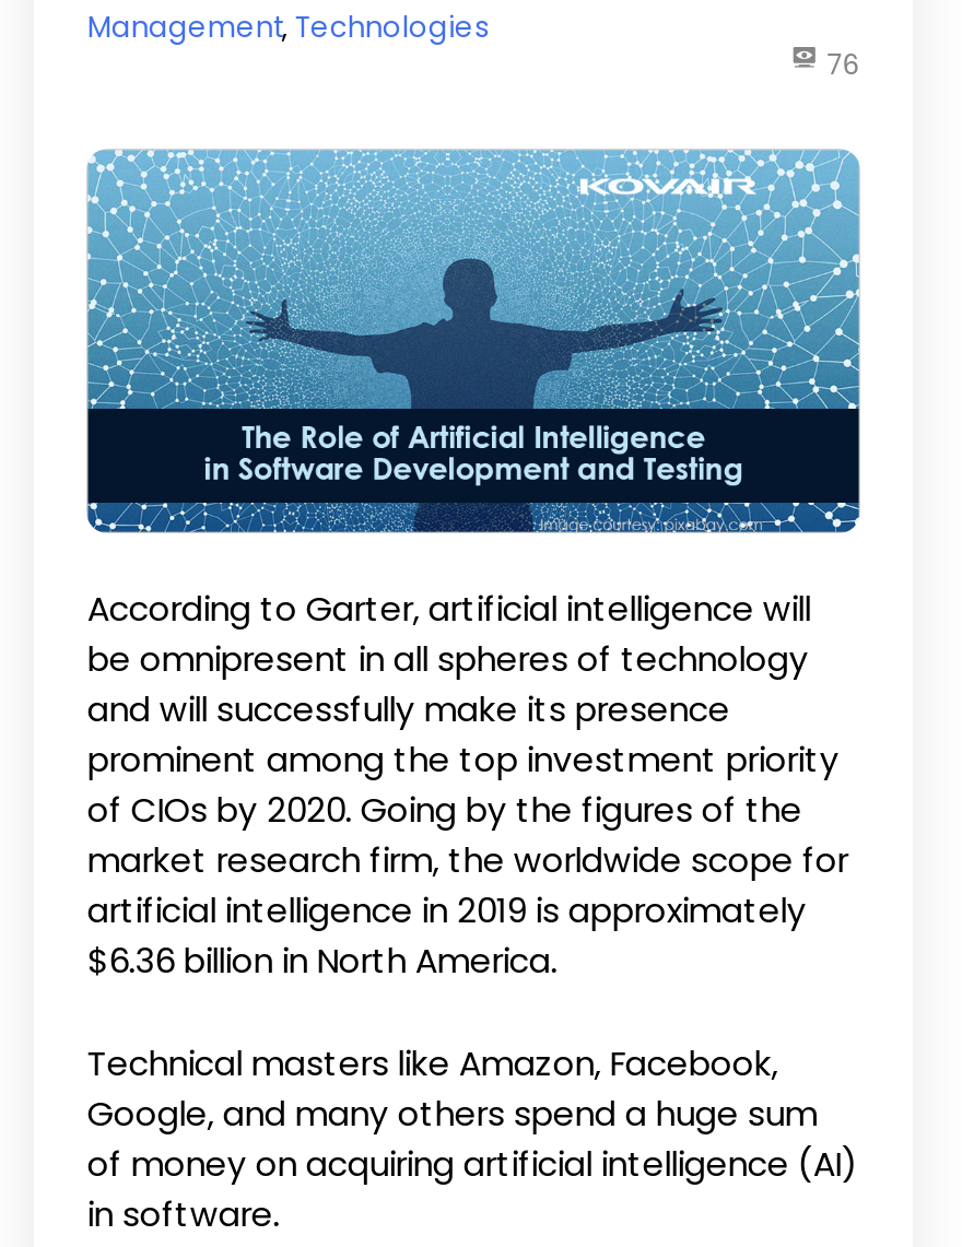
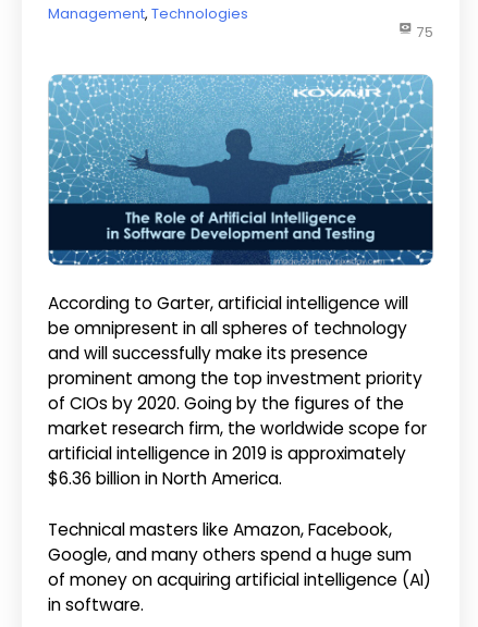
- 76
+ 75
